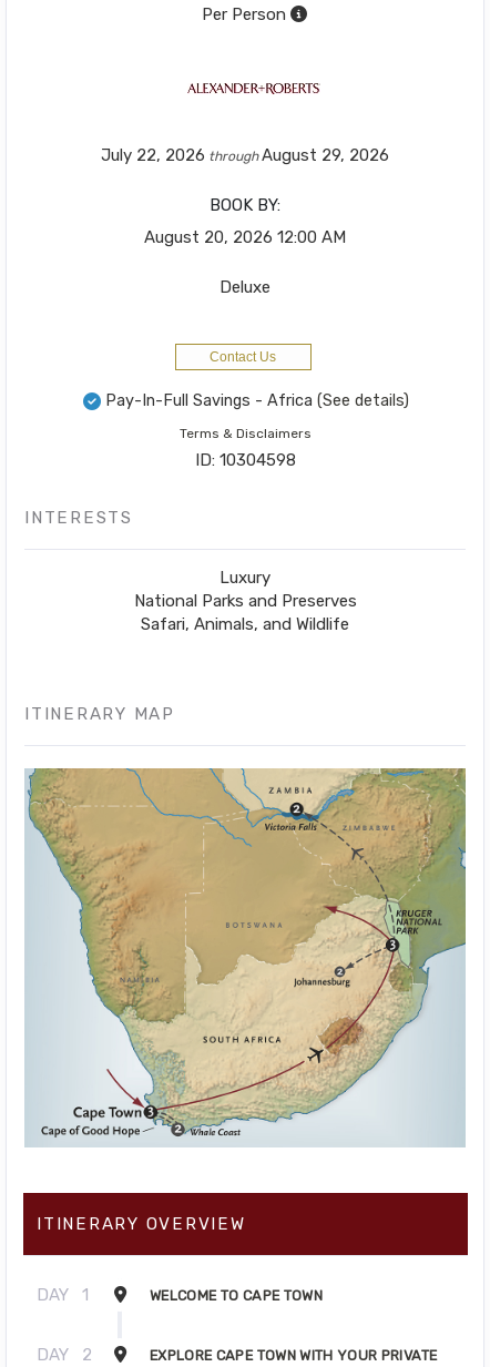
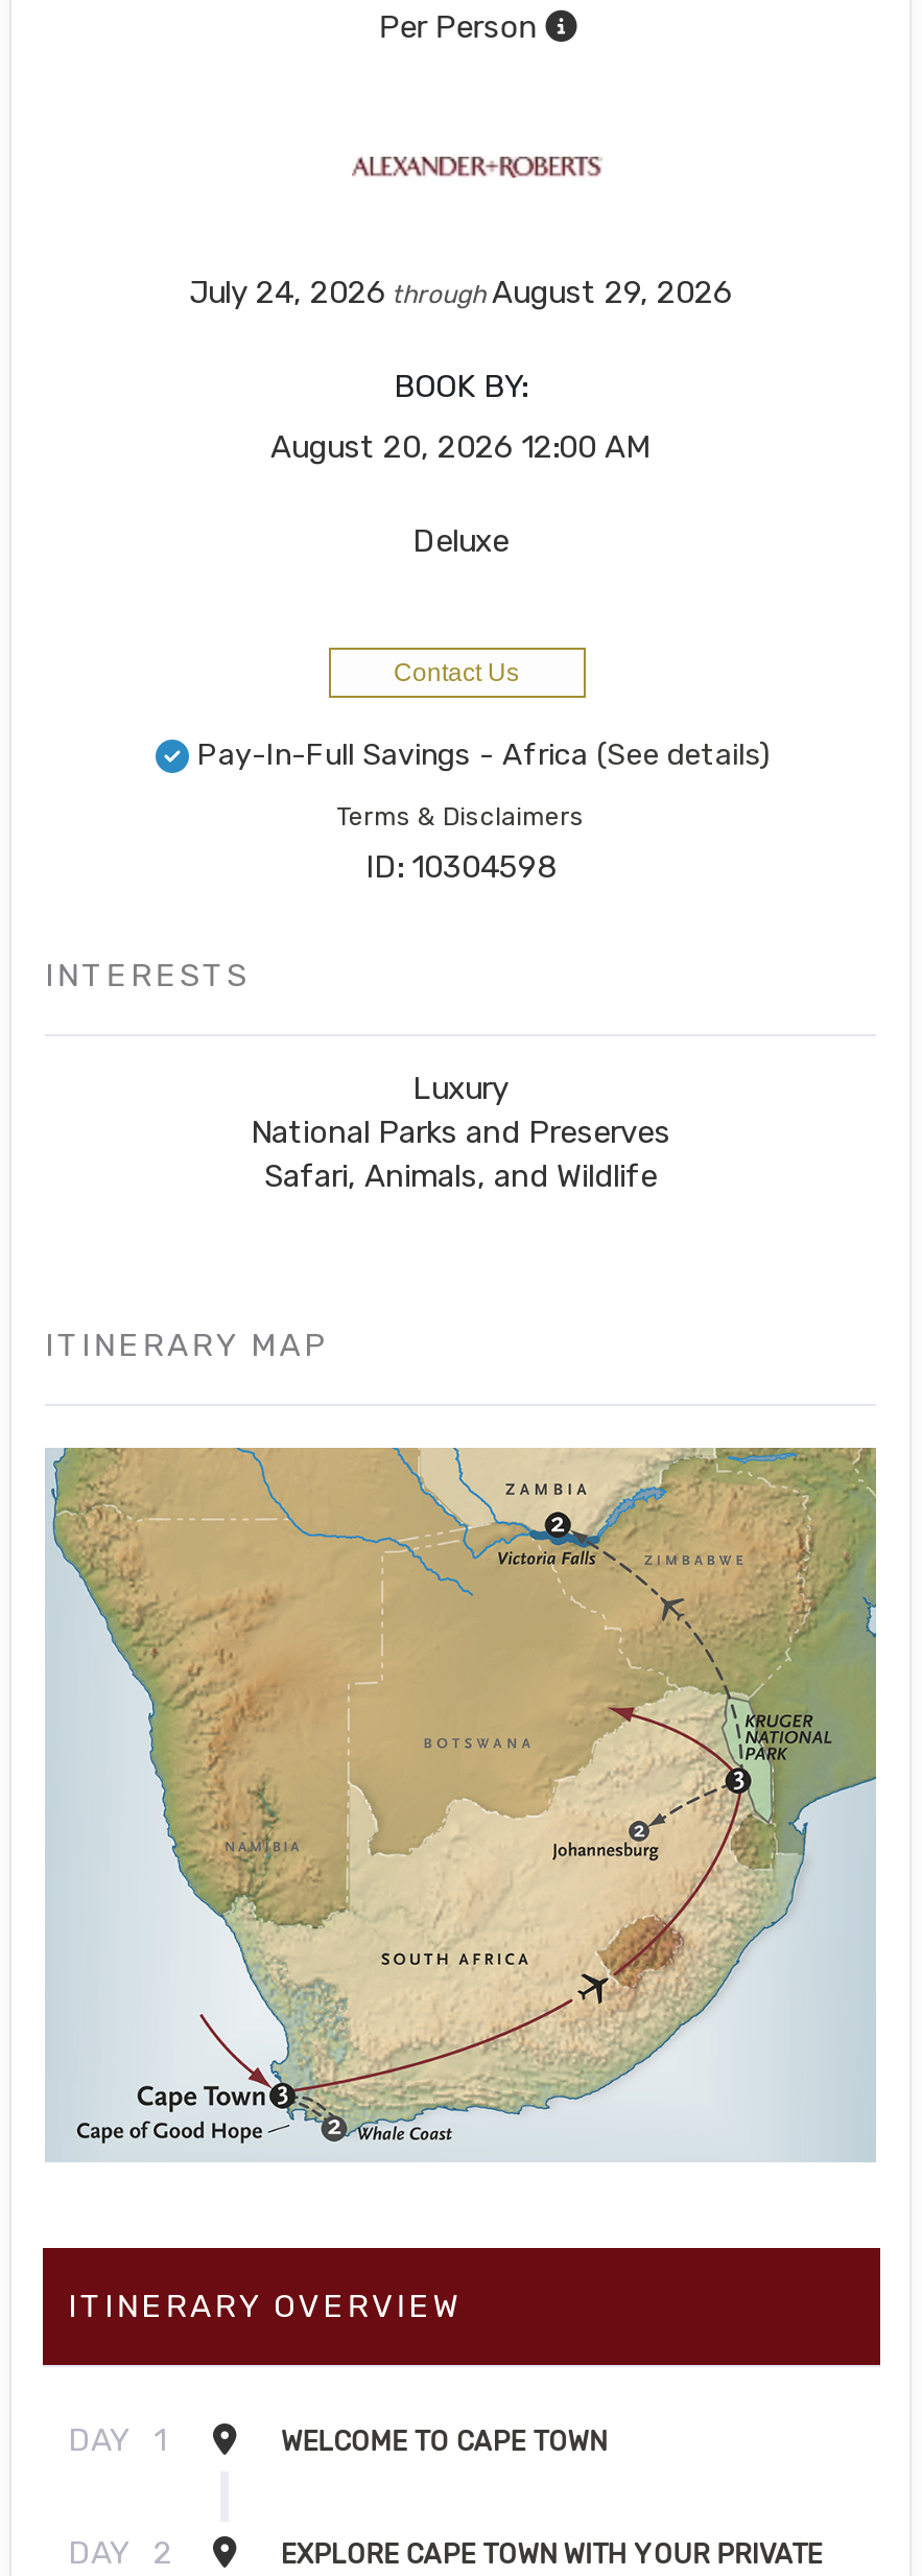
- July 22, 2026 throughAugust 29, 2026
+ July 24, 2026 throughAugust 29, 2026
